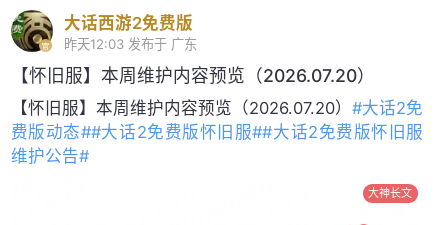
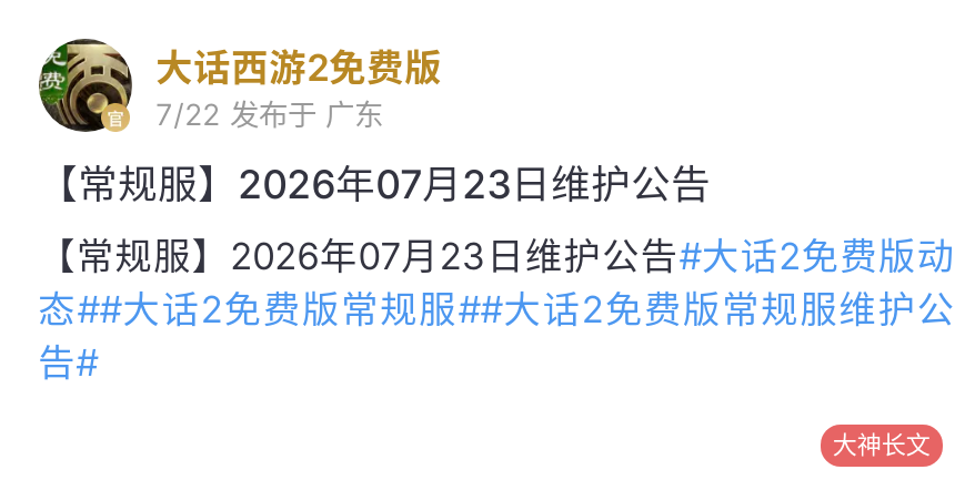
- 昨天12:03 发布于 广东
+ 7/22 发布于 广东

- 【怀旧服】本周维护内容预览（2026.07.20）
+ 【常规服】2026年07月23日维护公告

- 【怀旧服】本周维护内容预览（2026.07.20）#大话2免
- 费版动态##大话2免费版怀旧服##大话2免费版怀旧服
- 维护公告#
+ 【常规服】2026年07月23日维护公告#大话2免费版动
+ 态##大话2免费版常规服##大话2免费版常规服维护公
+ 告#
